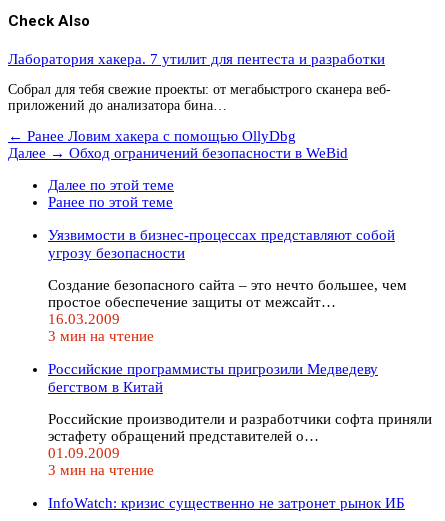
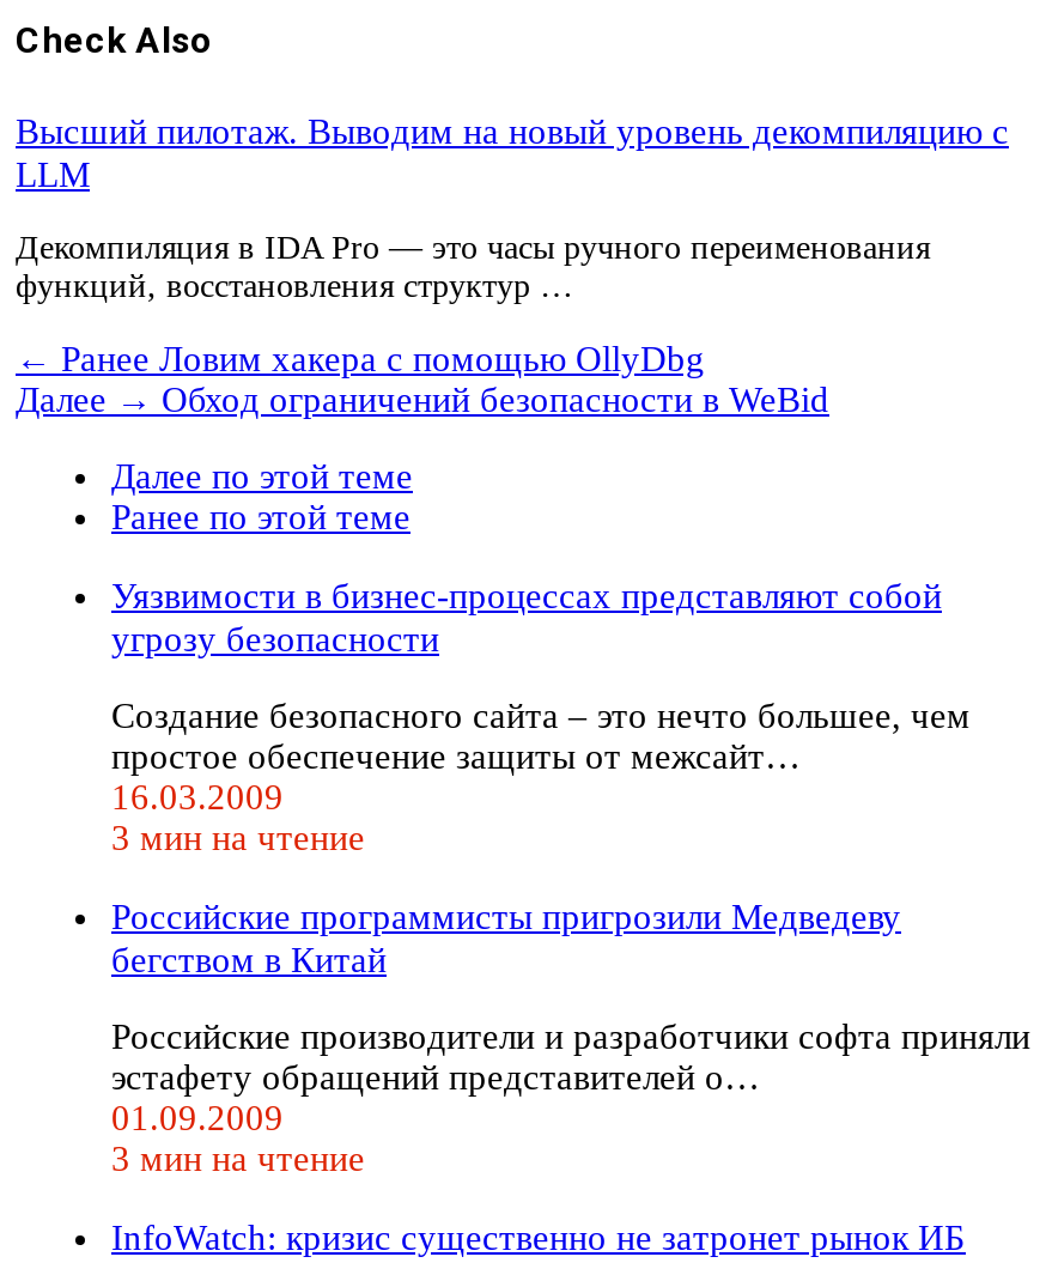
- Лаборатория хакера. 7 утилит для пентеста и разработки
+ Высший пилотаж. Выводим на новый уровень декомпиляцию с
+ LLM

- Собрал для тебя свежие проекты: от мегабыстрого сканера веб-
- приложений до анализатора бина…
+ Декомпиляция в IDA Pro — это часы ручного переименования
+ функций, восстановления структур …
